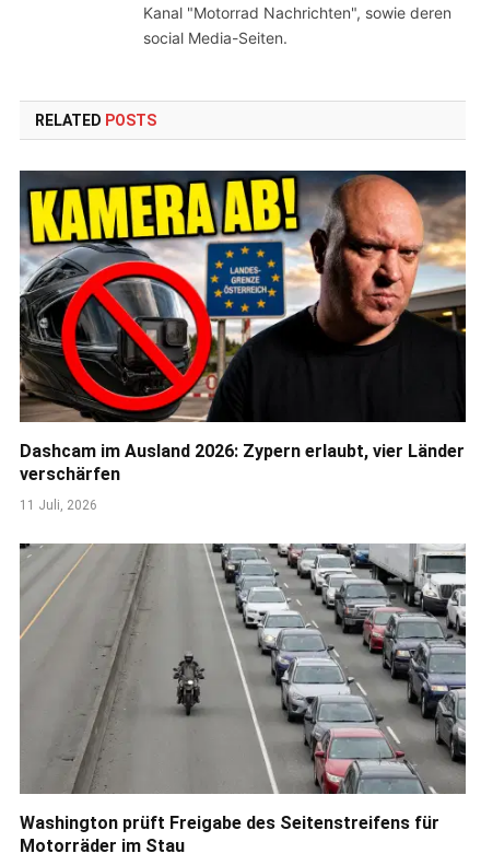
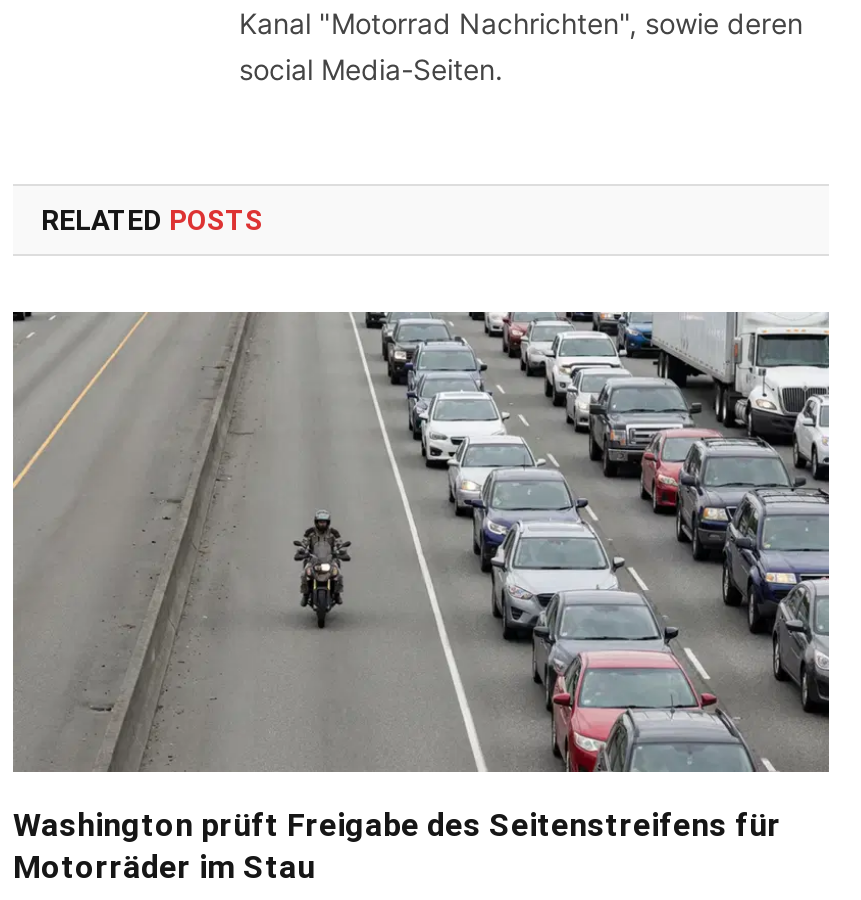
- [image]
- Dashcam im Ausland 2026: Zypern erlaubt, vier Länder
- verschärfen
- 11 Juli, 2026
